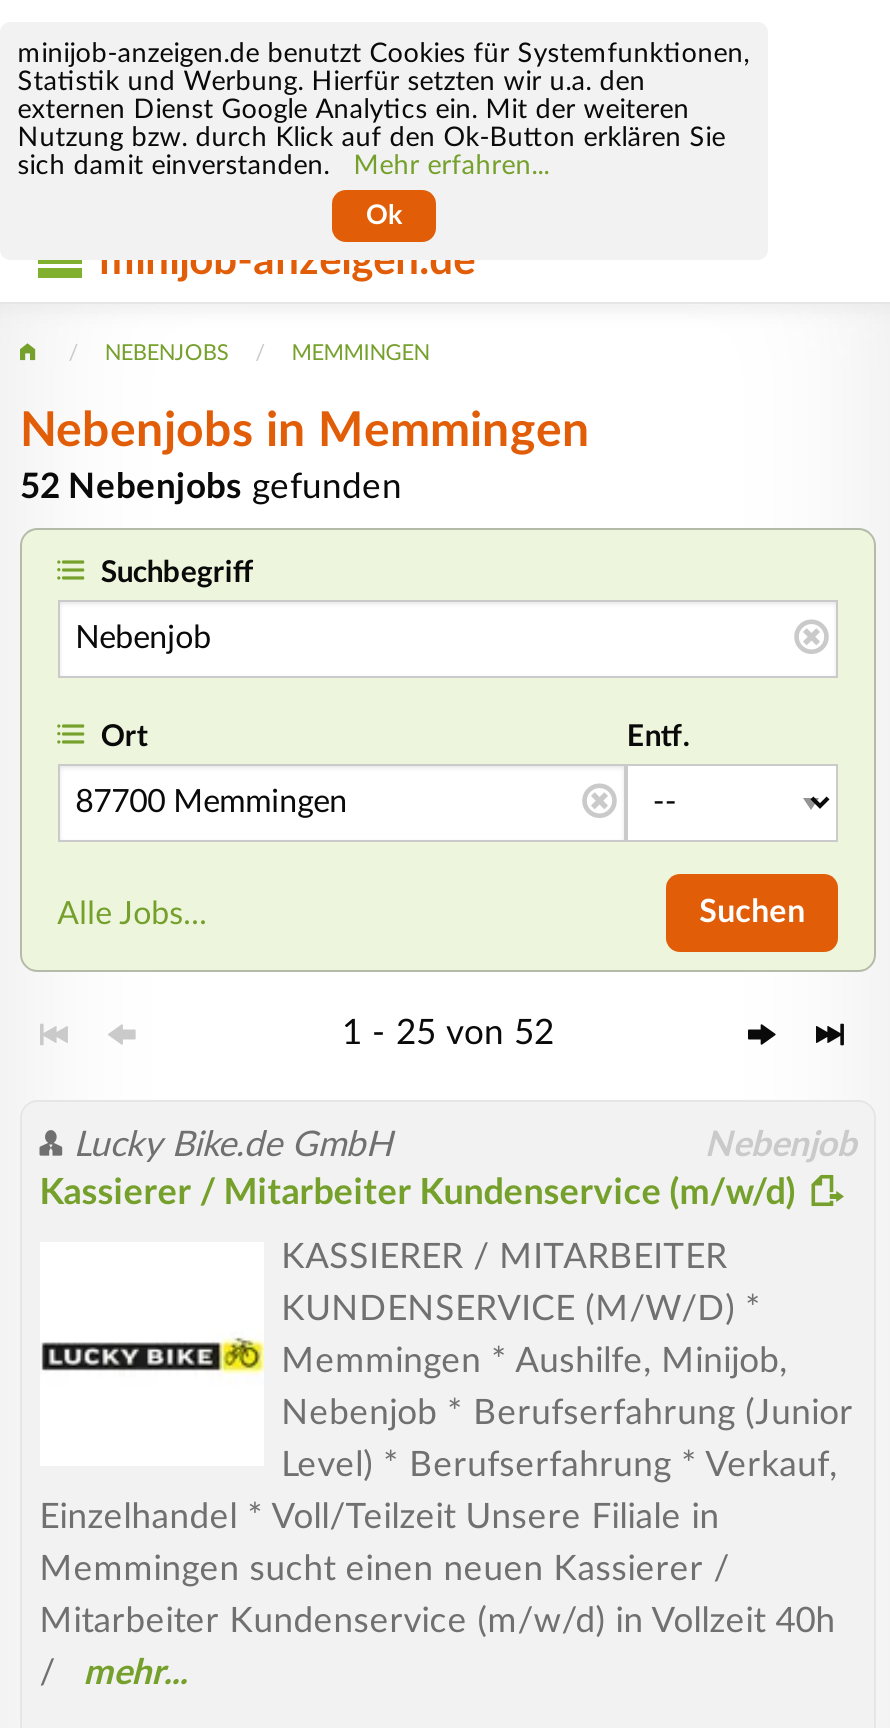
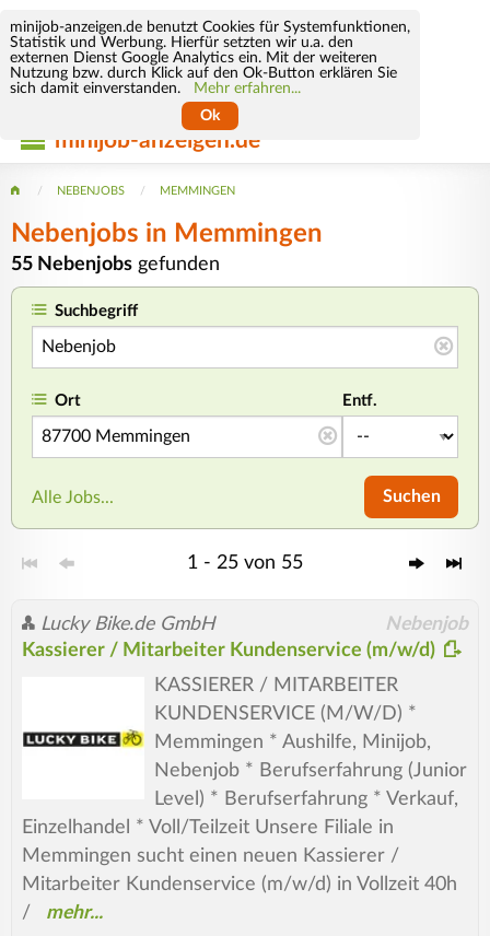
- 52 Nebenjobs gefunden
+ 55 Nebenjobs gefunden

- 1 - 25 von 52
+ 1 - 25 von 55
